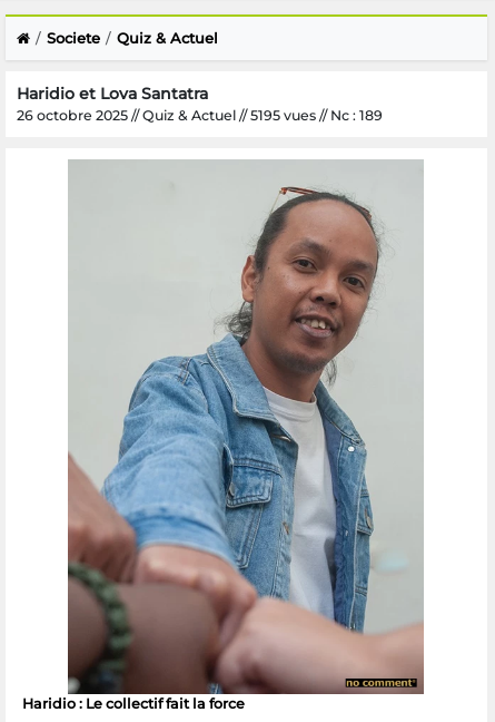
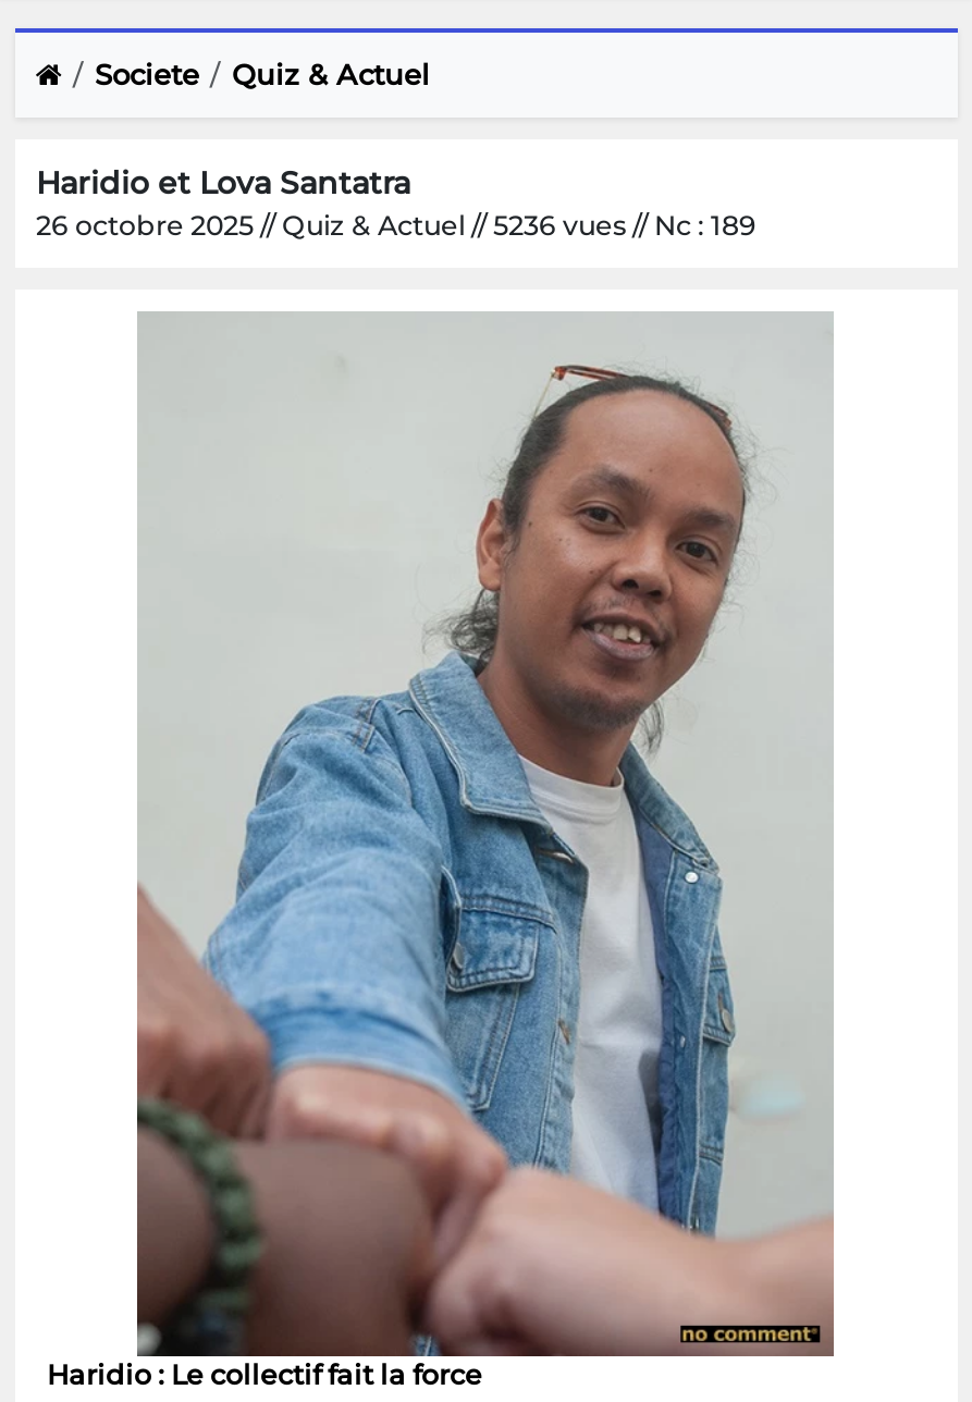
- 26 octobre 2025 // Quiz & Actuel // 5195 vues // Nc : 189
+ 26 octobre 2025 // Quiz & Actuel // 5236 vues // Nc : 189
